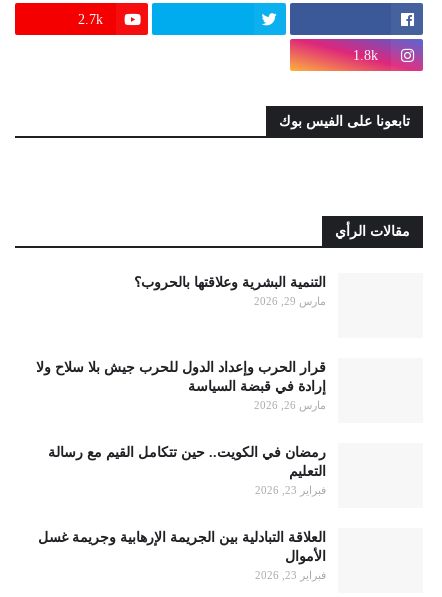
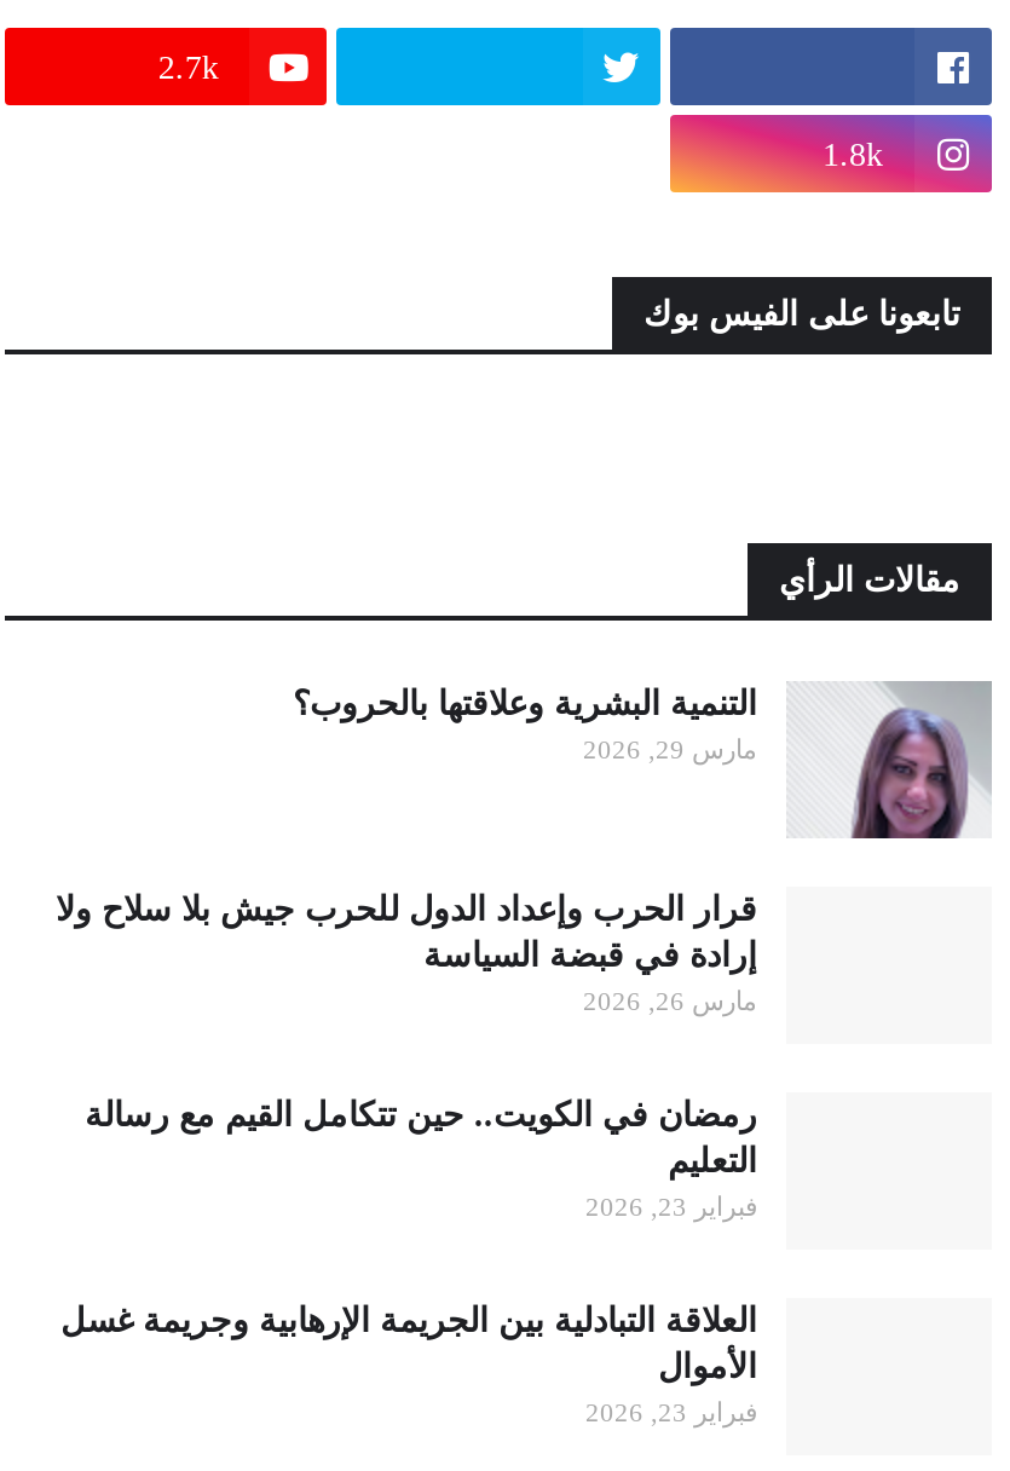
+ [image]
